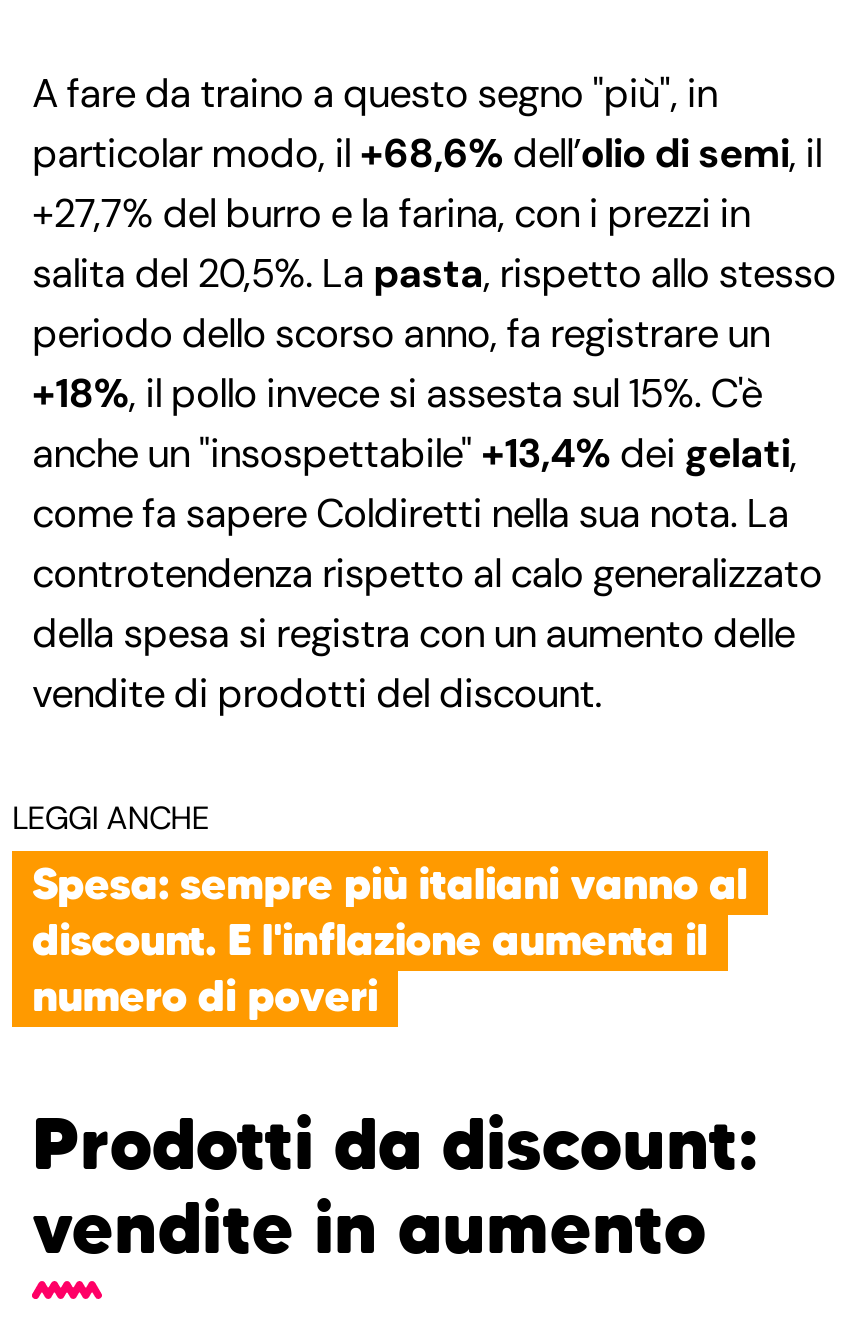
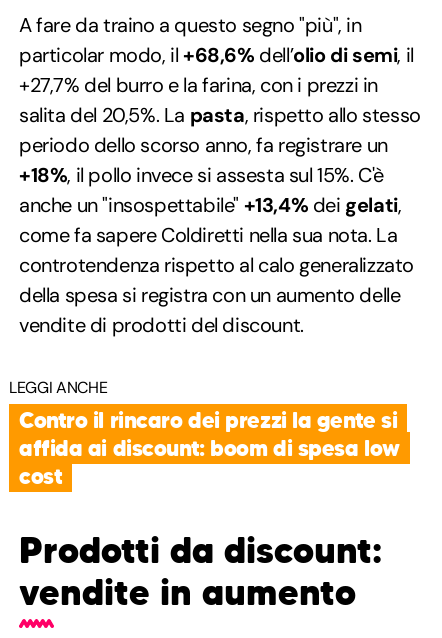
- Spesa: sempre più italiani vanno al
- discount. E l'inflazione aumenta il
- numero di poveri
+ Contro il rincaro dei prezzi la gente si
+ affida ai discount: boom di spesa low
+ cost
